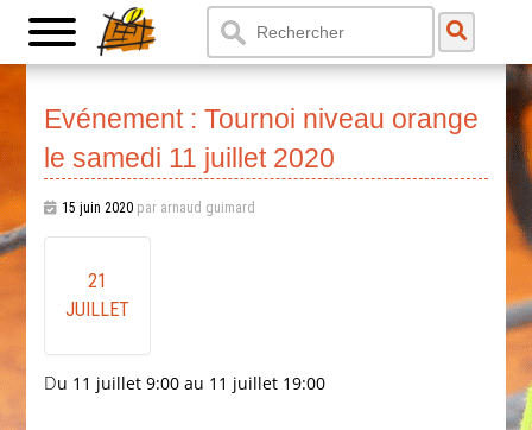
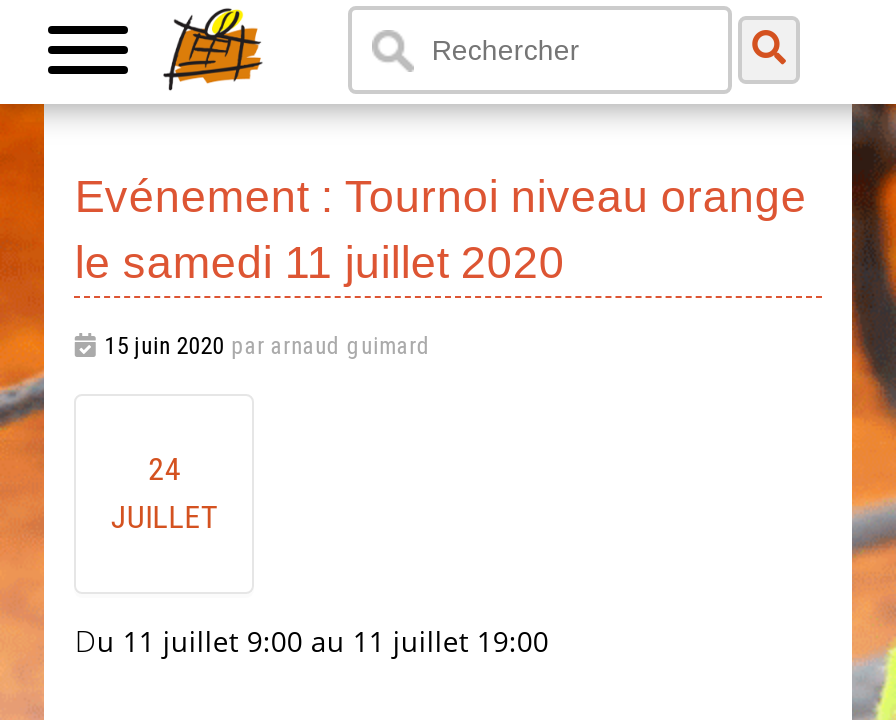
- 21
+ 24
